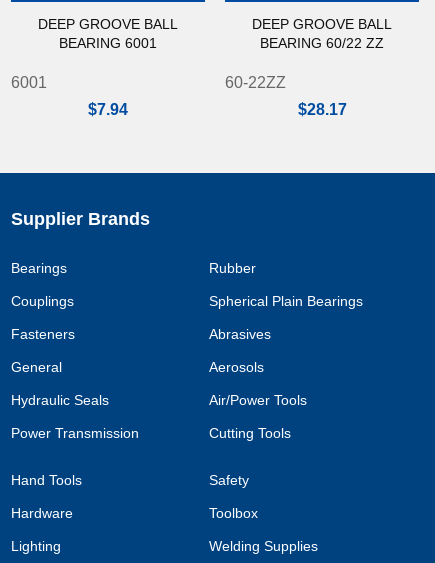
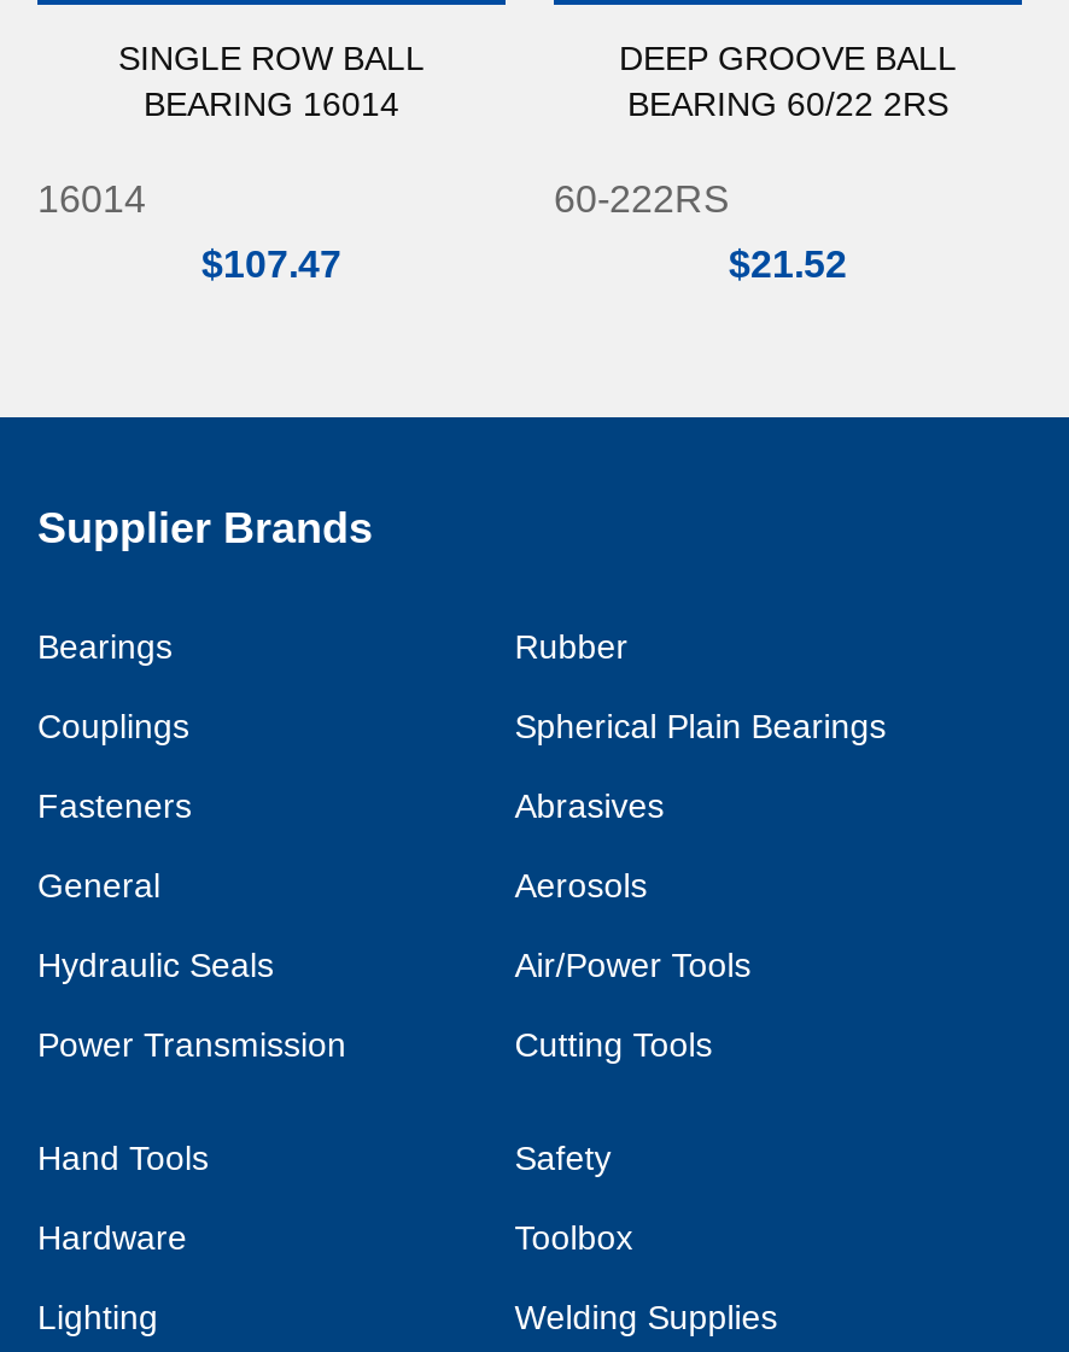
- DEEP GROOVE BALL
+ SINGLE ROW BALL

- BEARING 6001
+ BEARING 16014

- BEARING 60/22 ZZ
+ BEARING 60/22 2RS

- 6001
+ 16014

- 60-22ZZ
+ 60-222RS

- $7.94
+ $107.47

- $28.17
+ $21.52
